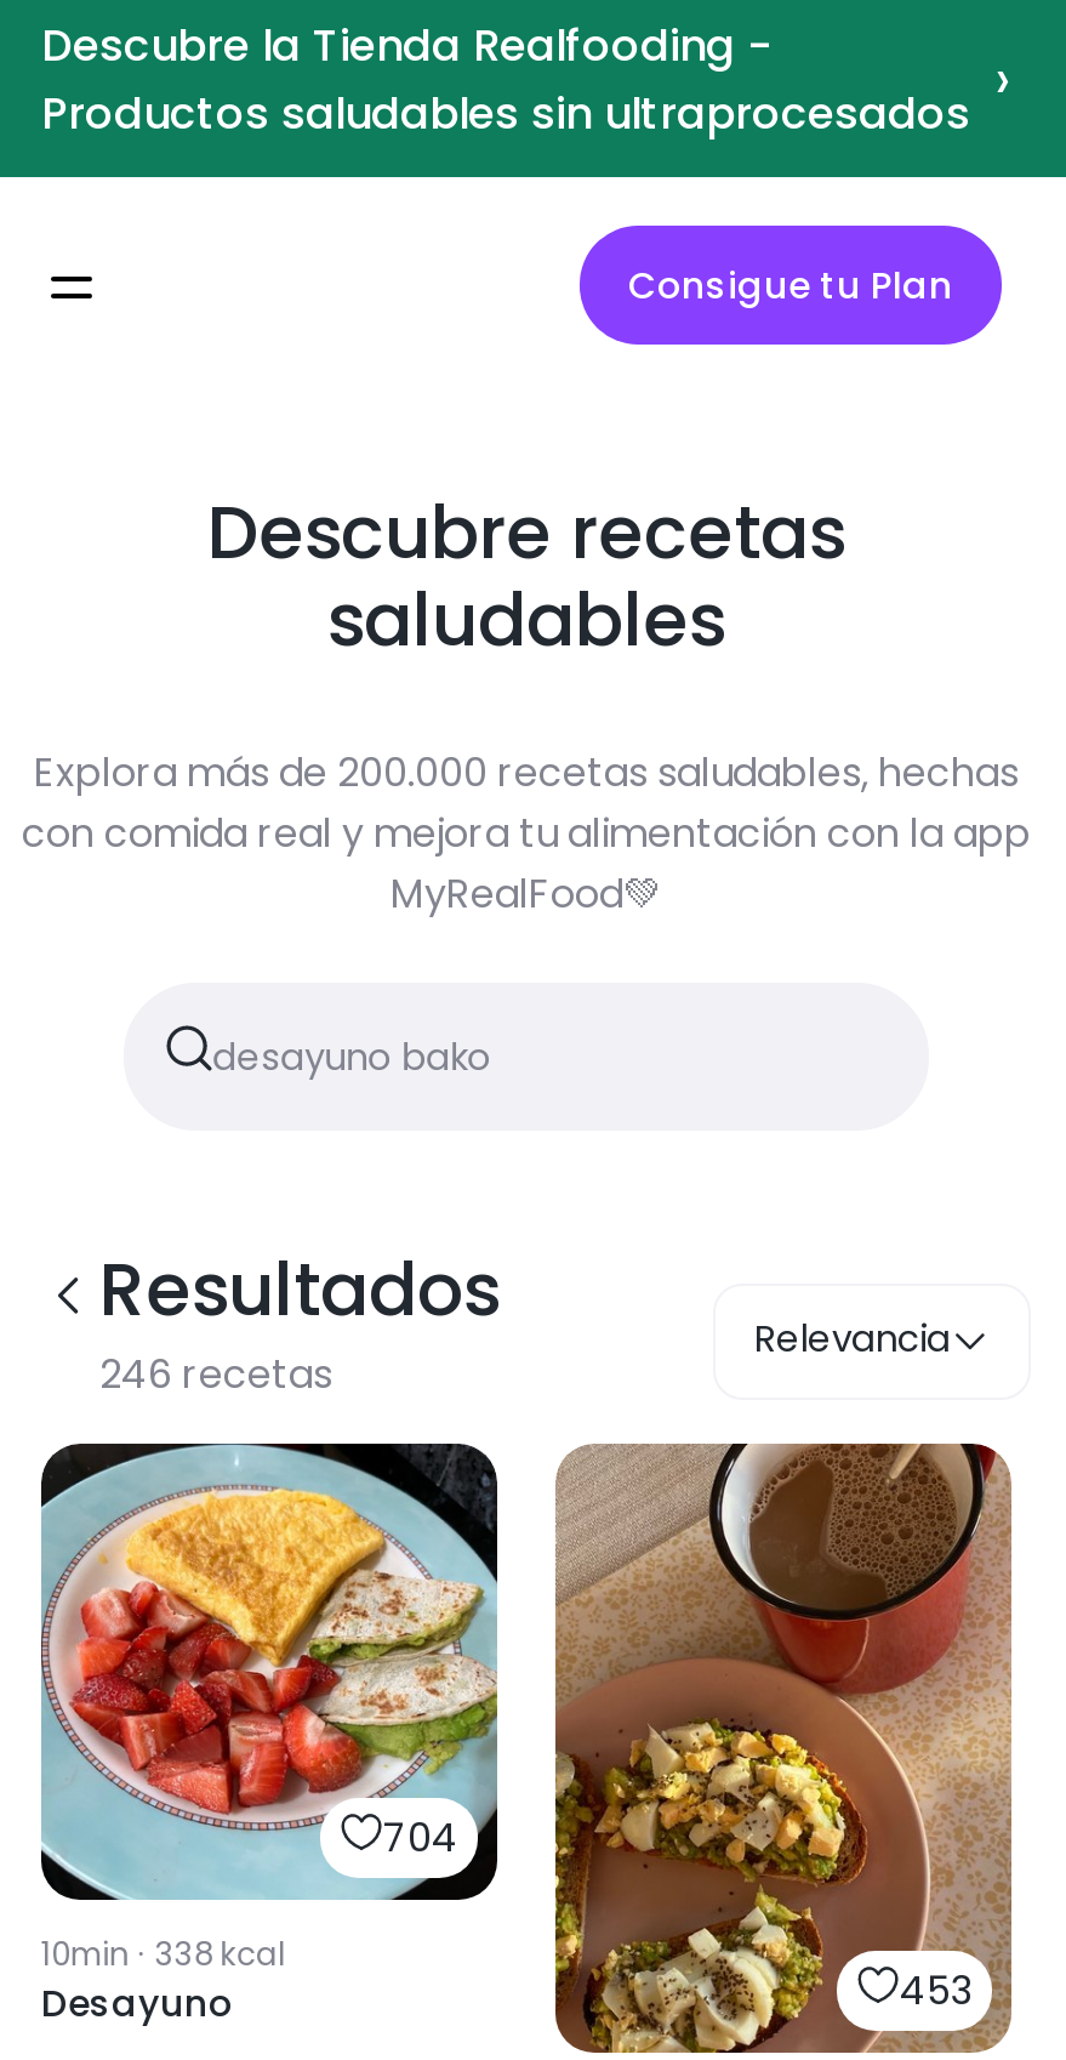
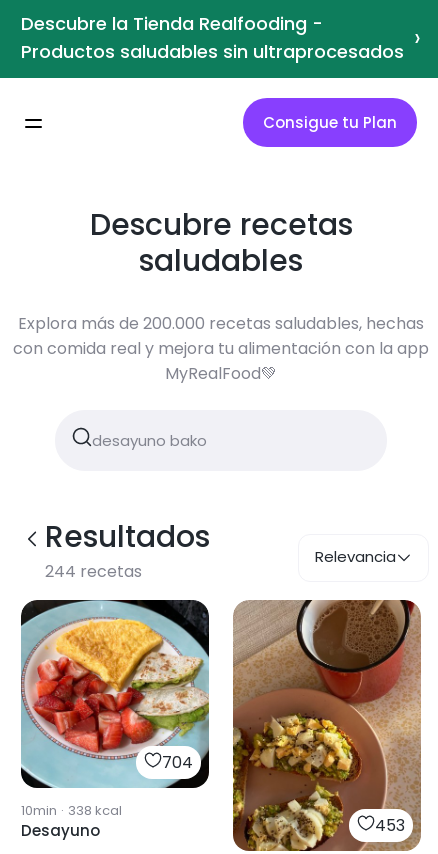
- 246 recetas
+ 244 recetas
